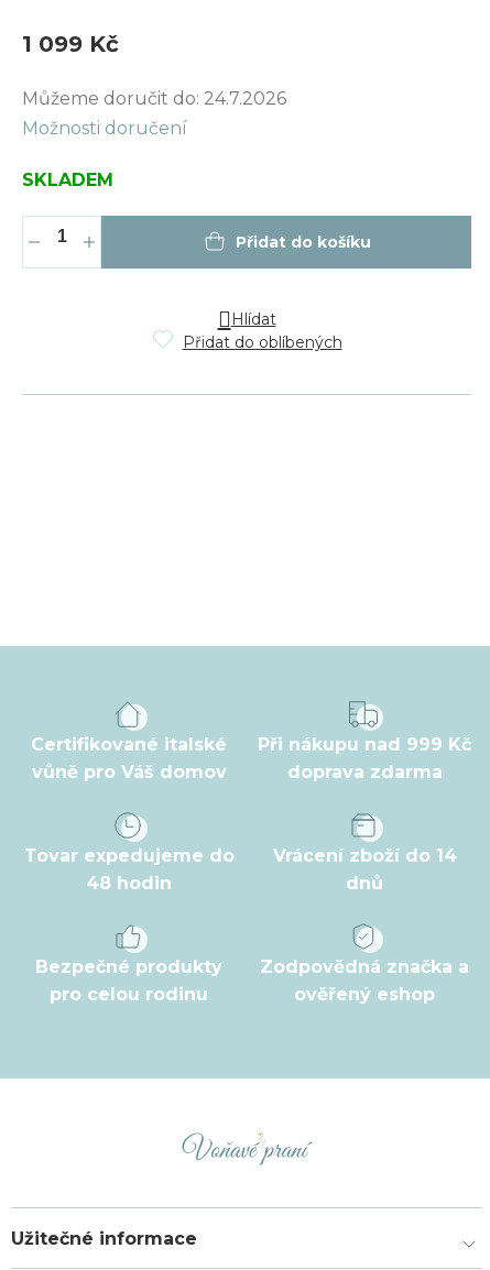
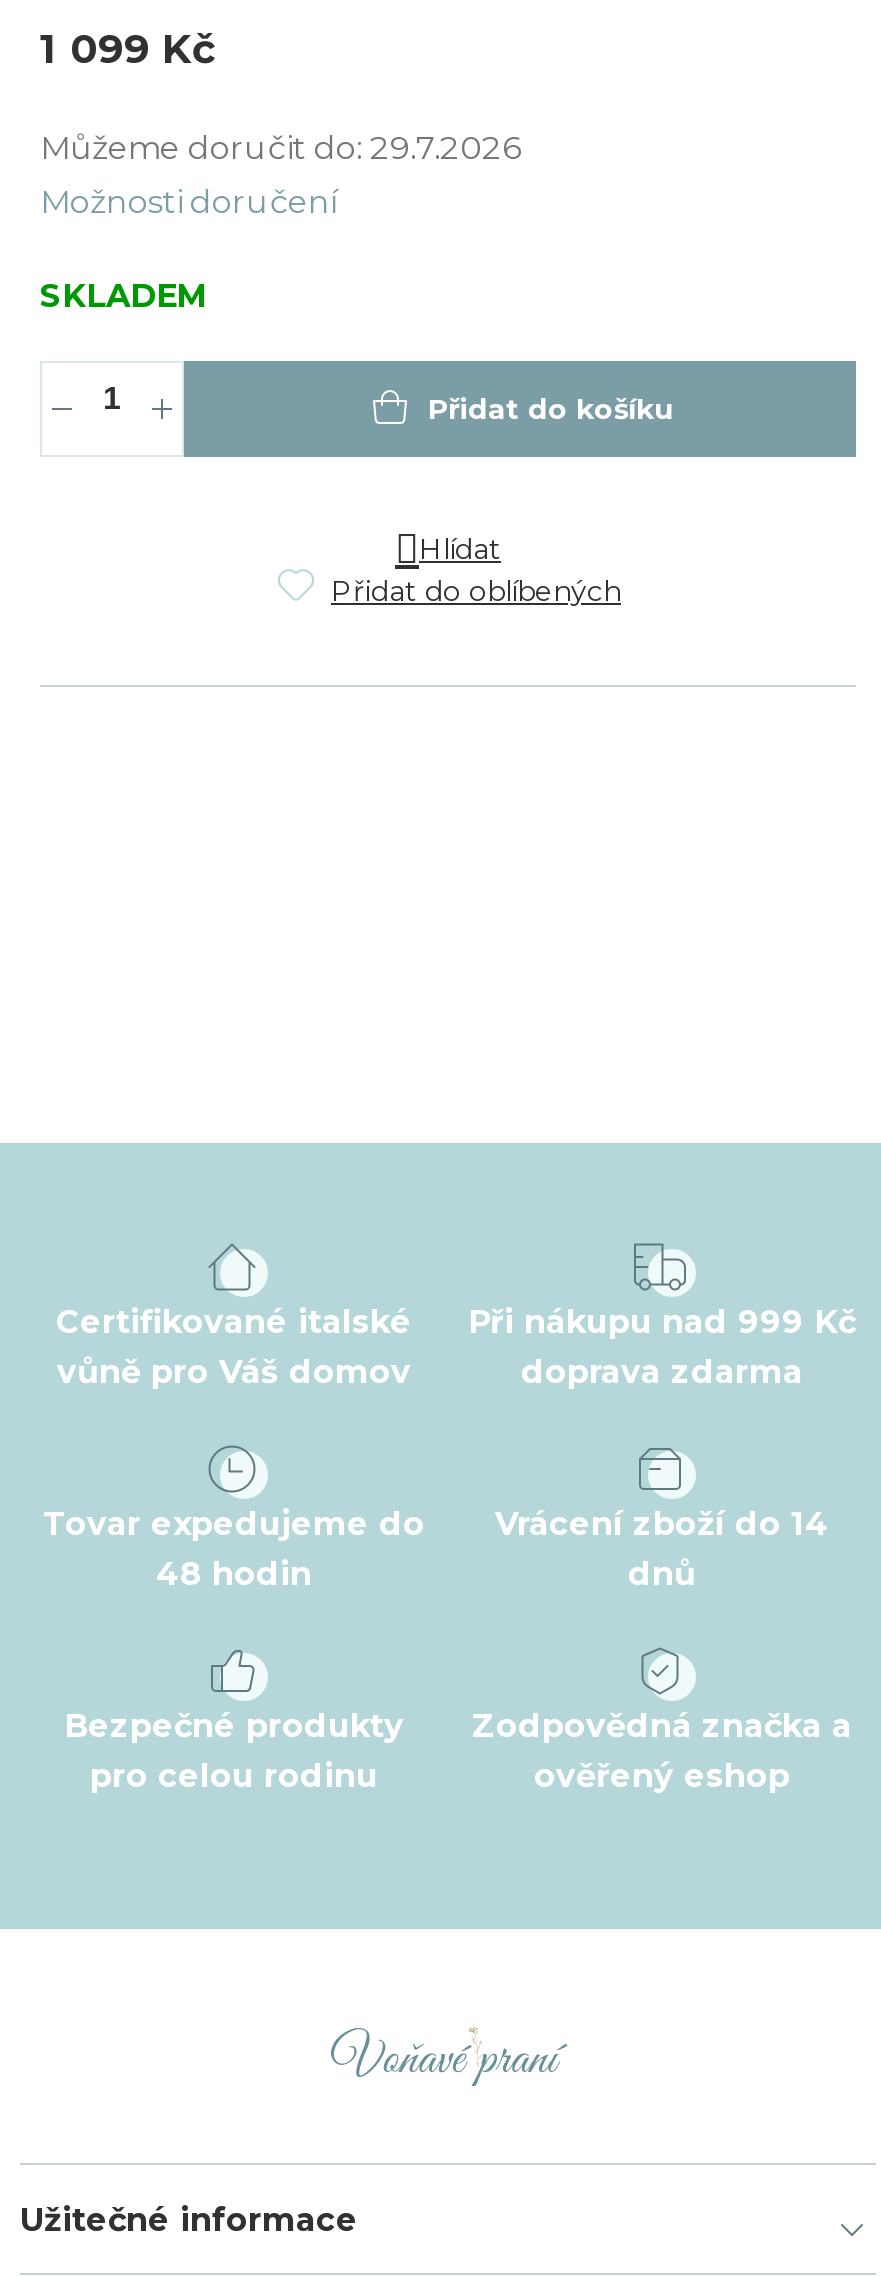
- Můžeme doručit do: 24.7.2026
+ Můžeme doručit do: 29.7.2026
